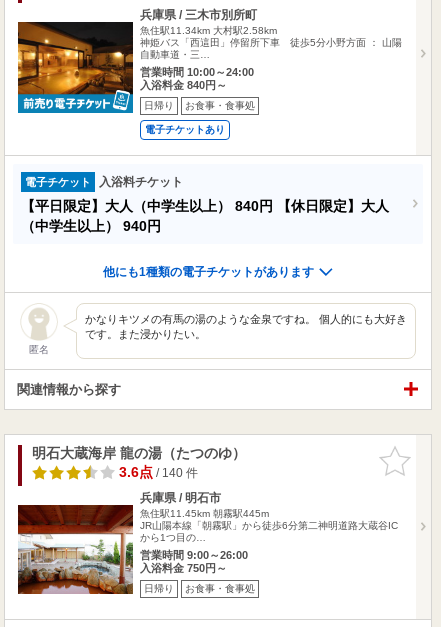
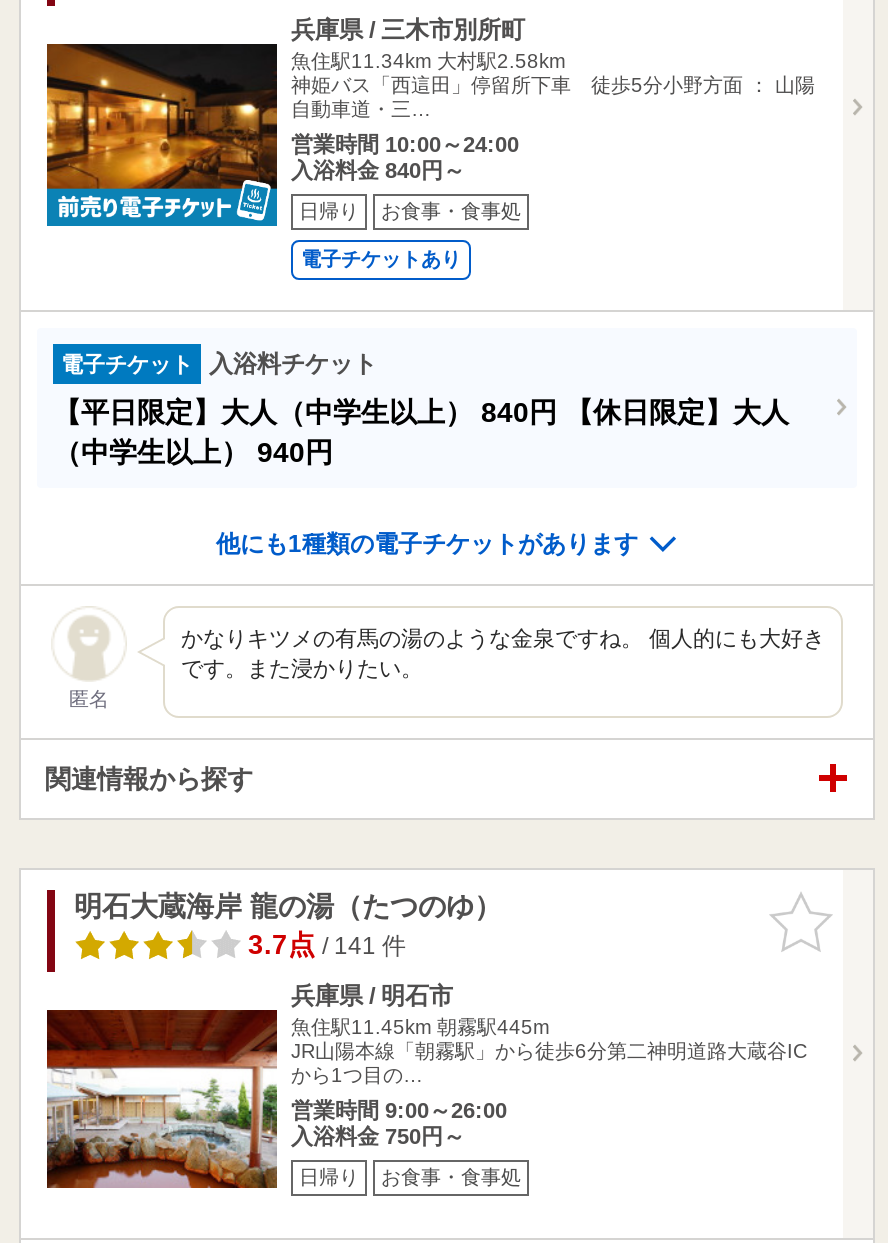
- 3.6点/ 140 件
+ 3.7点/ 141 件
